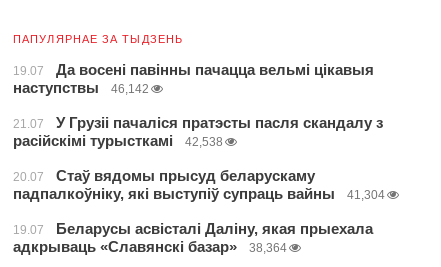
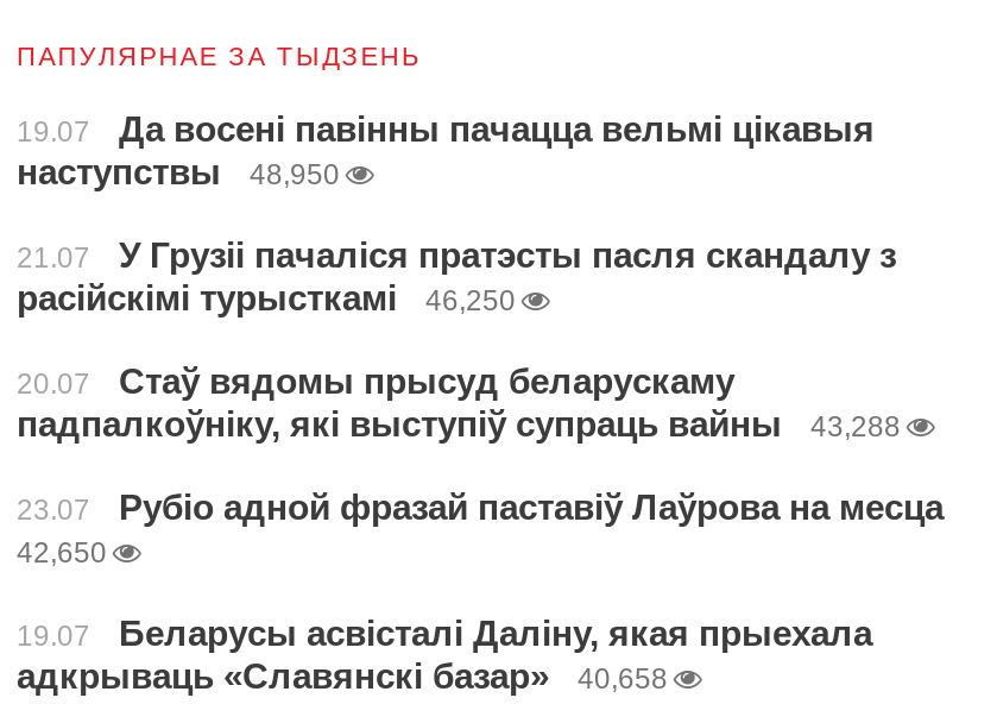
- наступствы 46,142
+ наступствы 48,950

- расійскімі турысткамі 42,538
+ расійскімі турысткамі 46,250

- 41,304
+ 43,288
+ 23.07
+ Рубіо адной фразай паставіў Лаўрова на месца
+ 42,650

- адкрываць «Славянскі базар» 38,364
+ адкрываць «Славянскі базар» 40,658
